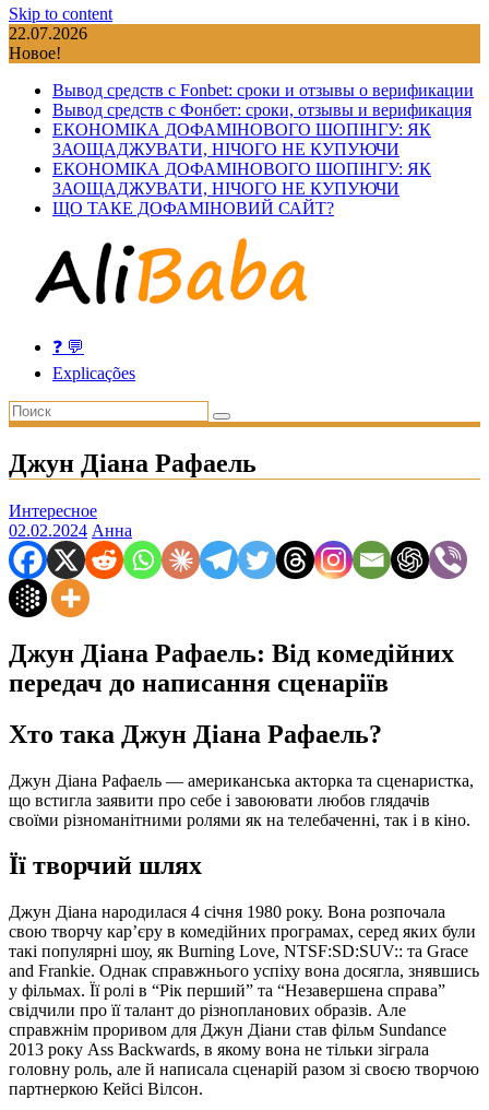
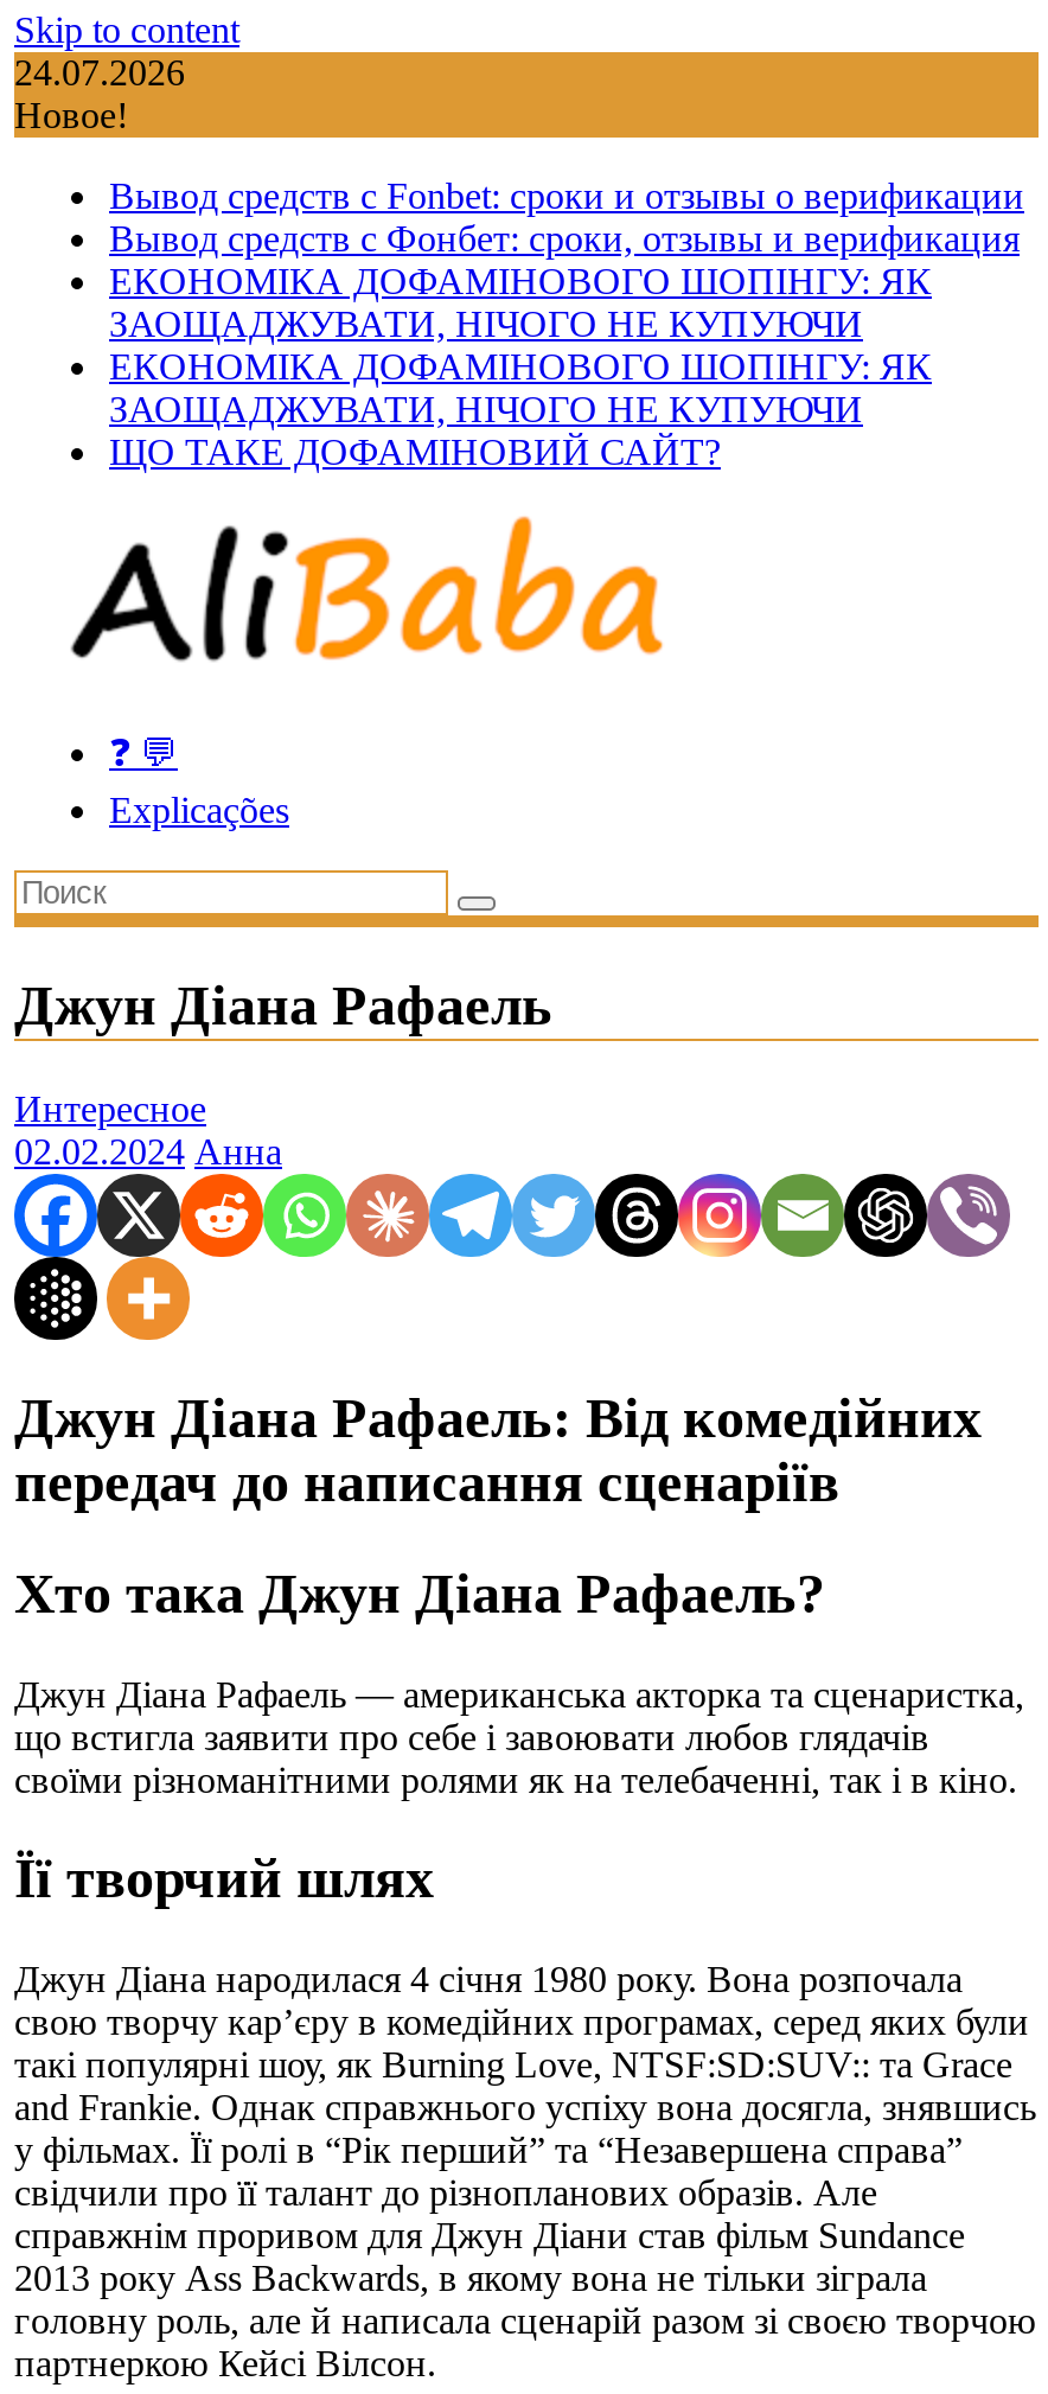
- 22.07.2026
+ 24.07.2026
